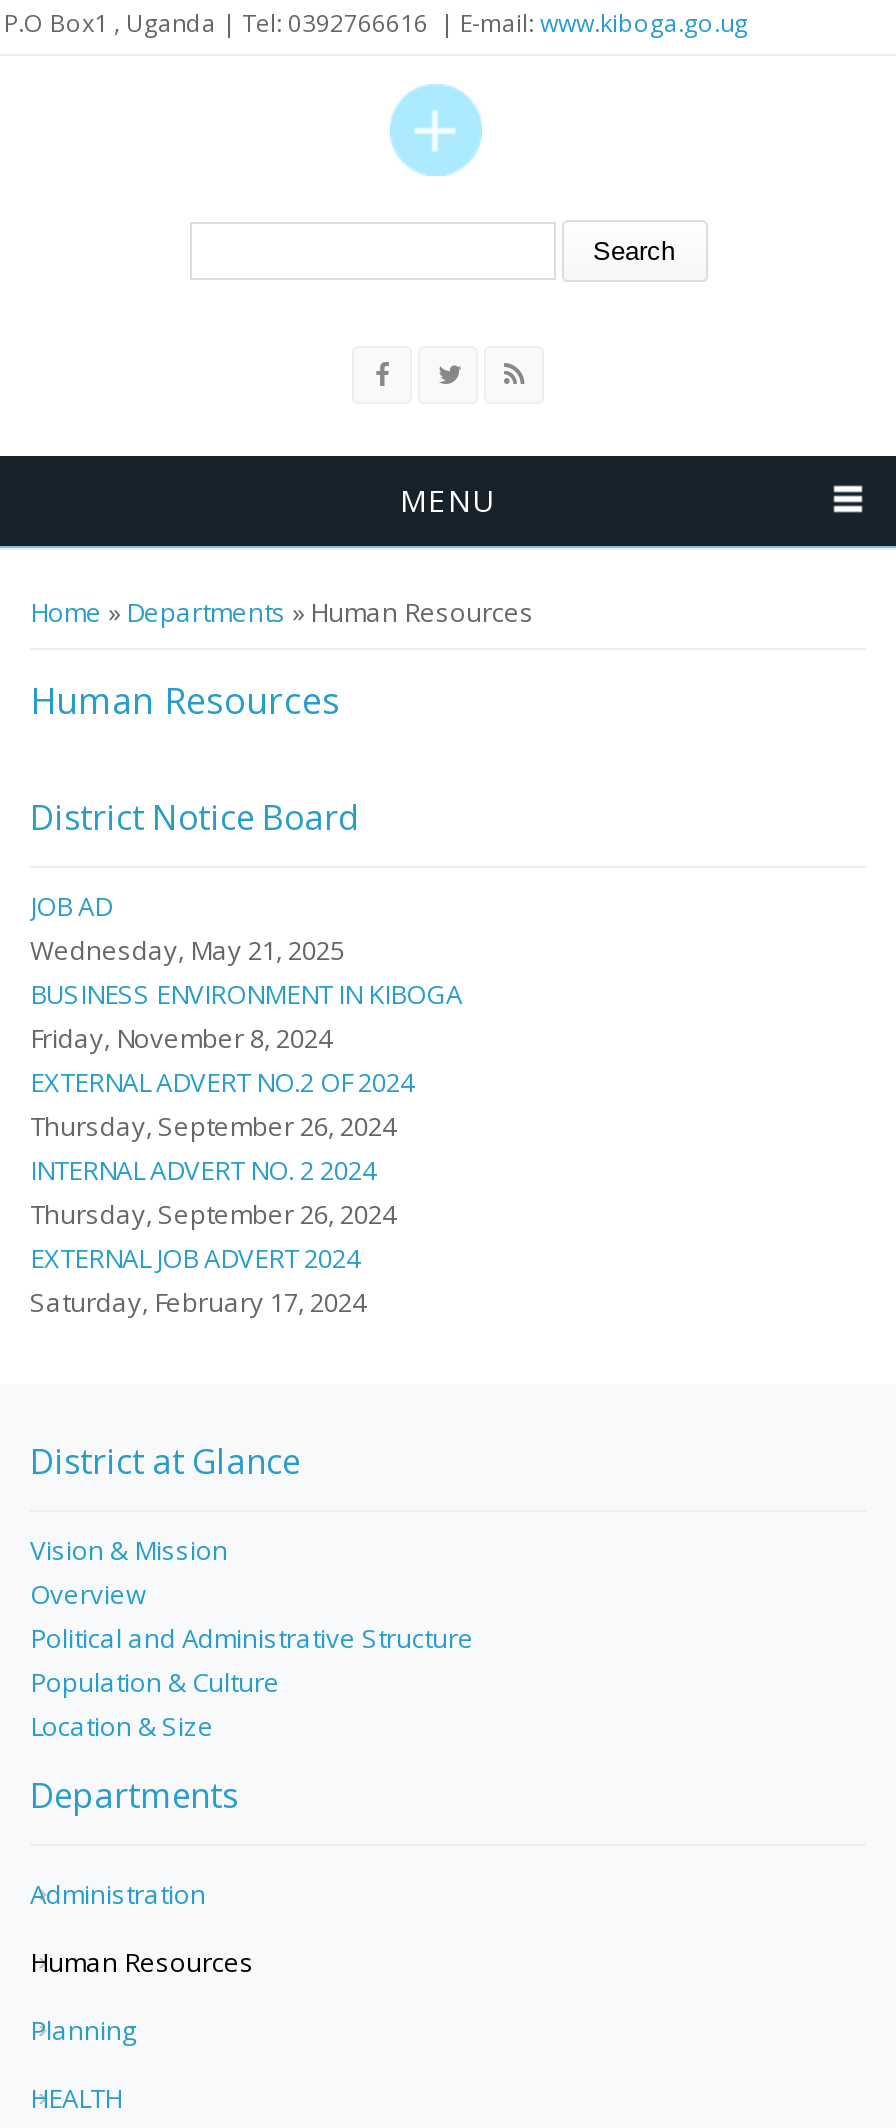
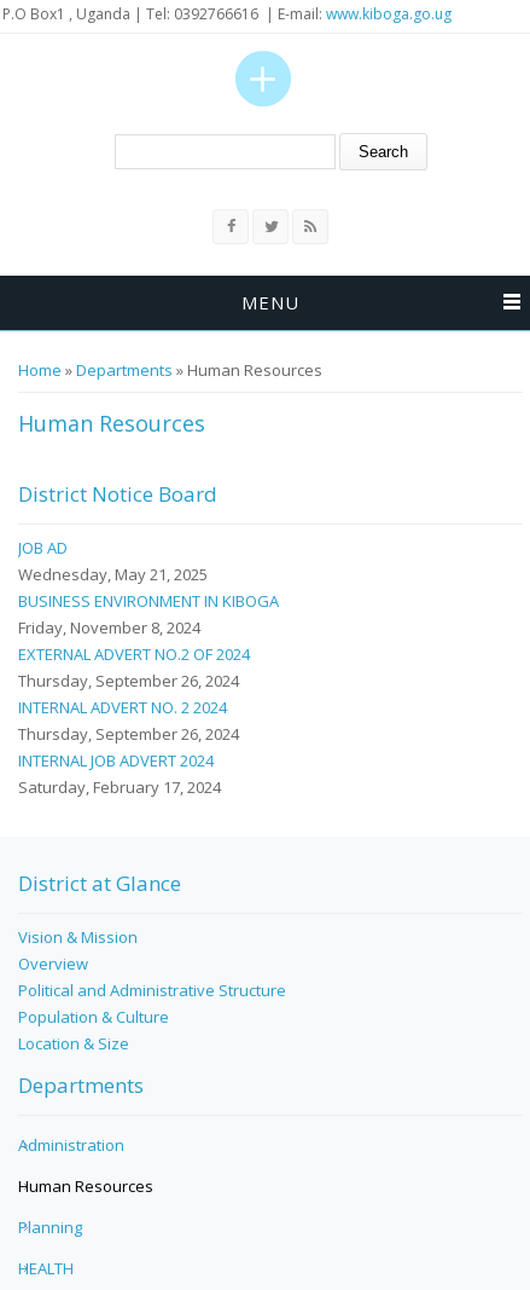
- EXTERNAL JOB ADVERT 2024
+ INTERNAL JOB ADVERT 2024
